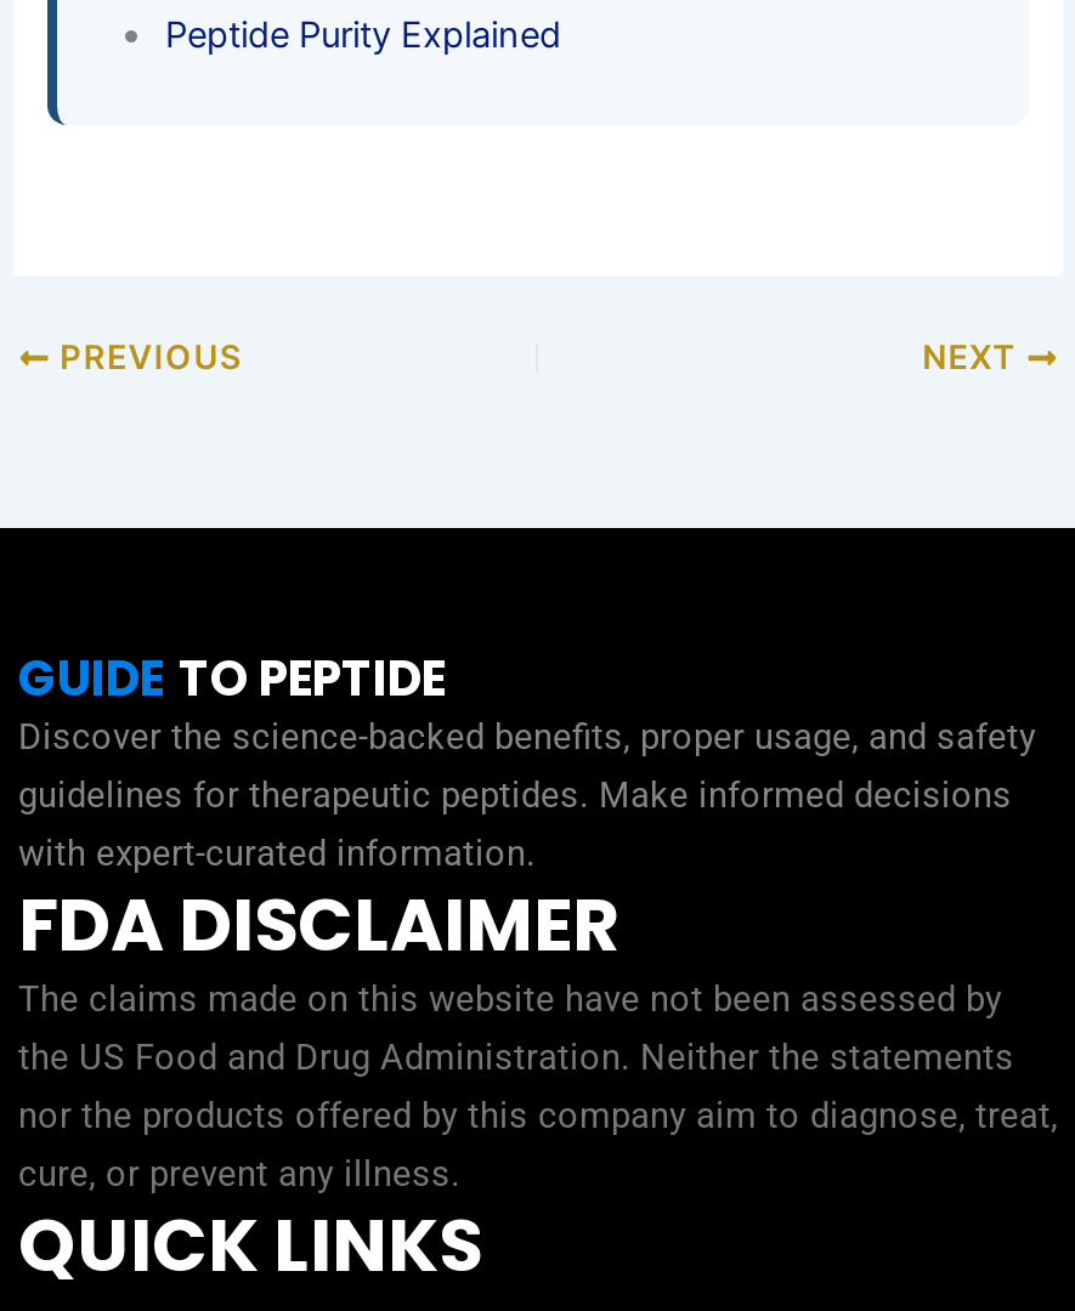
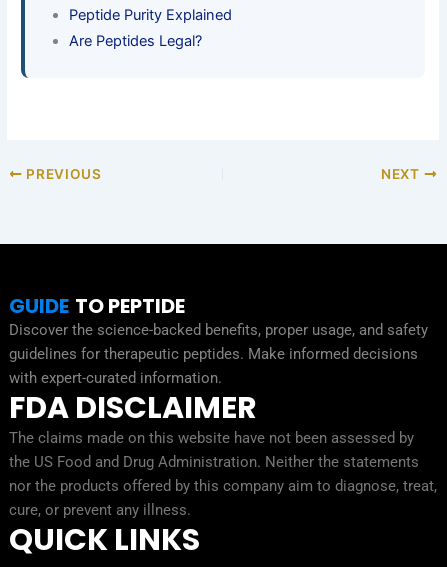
+ Are Peptides Legal?
